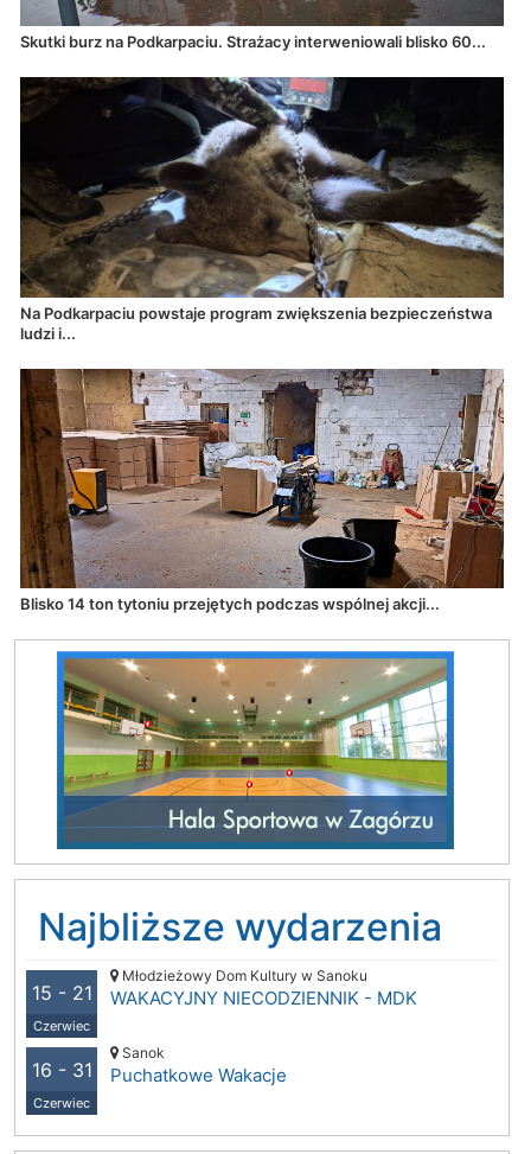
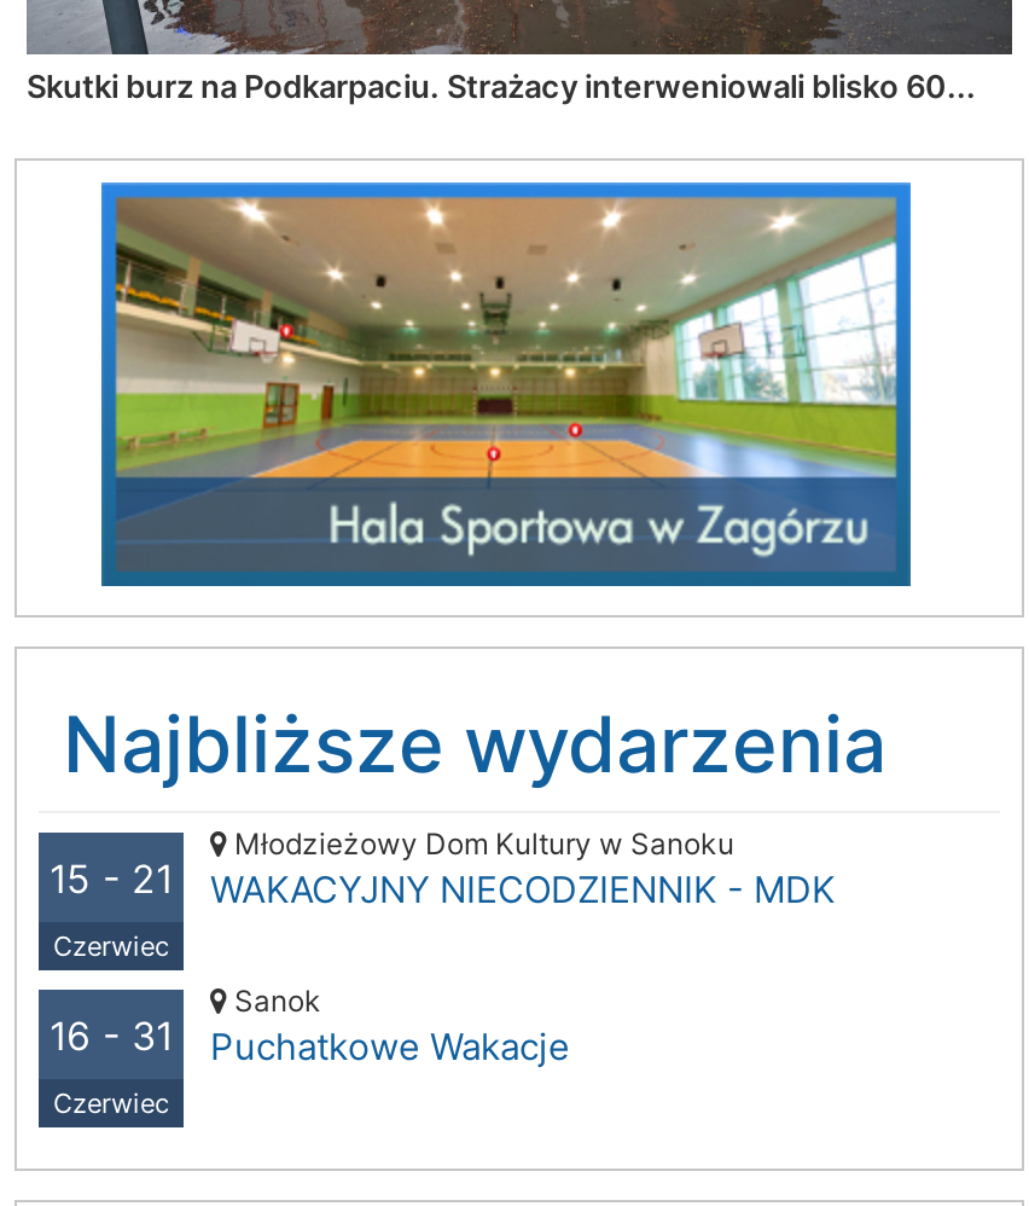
- [image]
- Na Podkarpaciu powstaje program zwiększenia bezpieczeństwa
- ludzi i...

- [image]
- Blisko 14 ton tytoniu przejętych podczas wspólnej akcji...
